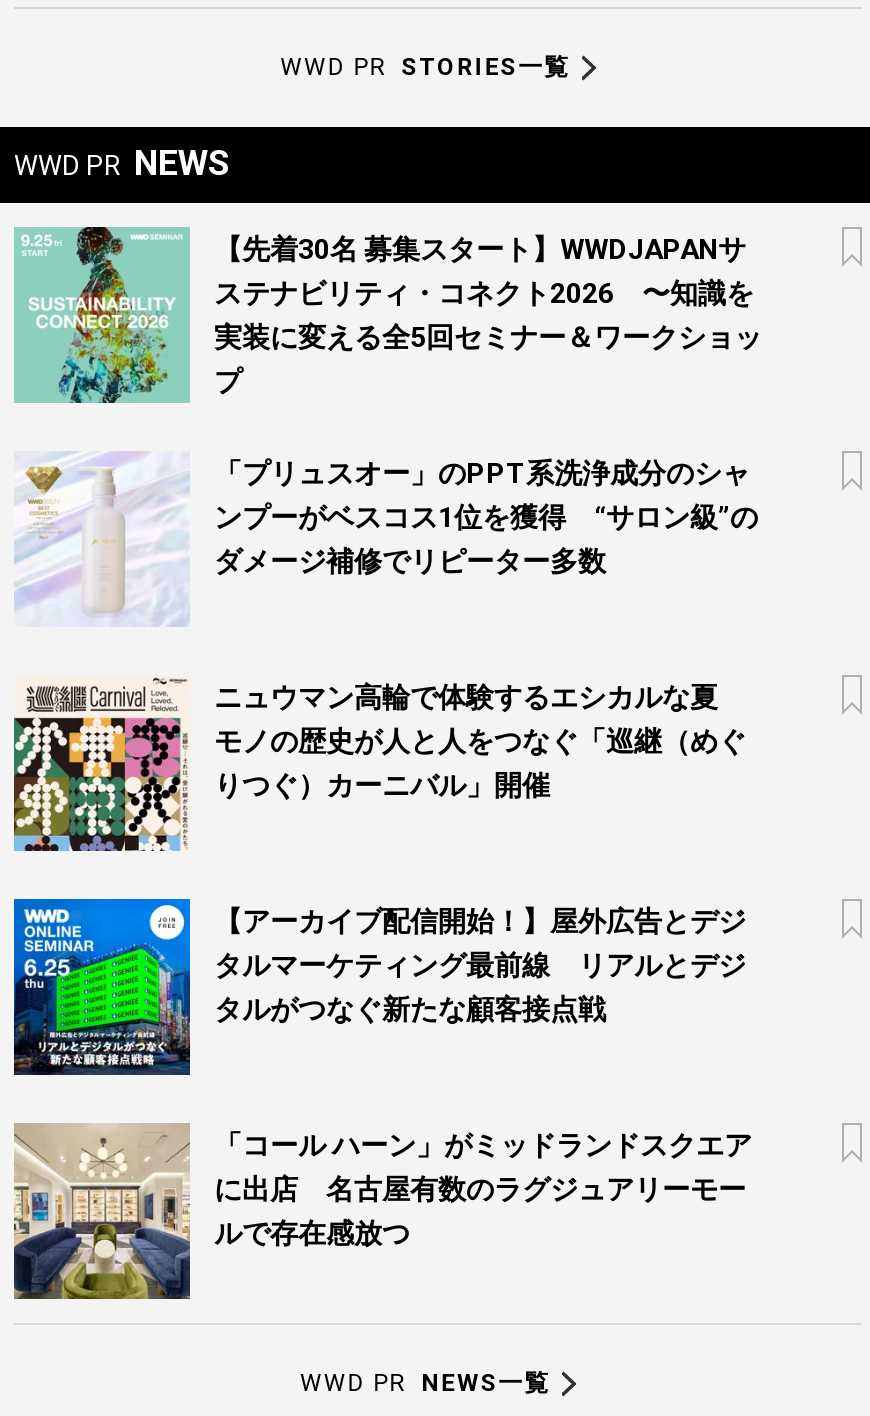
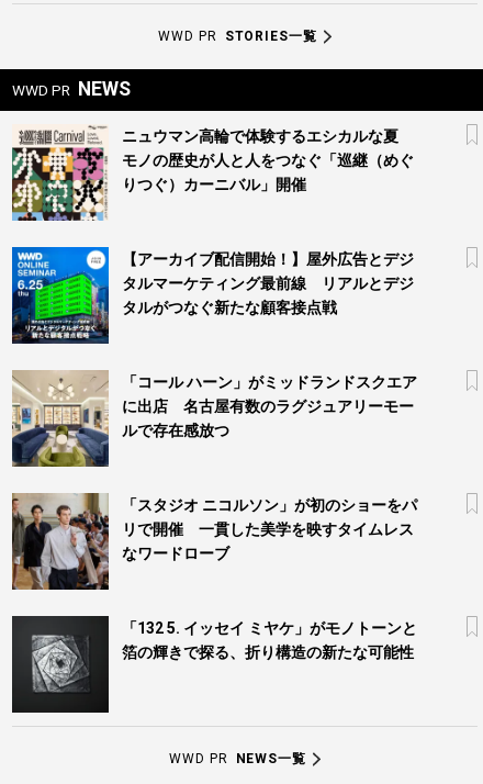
- [image]
- 【先着30名 募集スタート】WWDJAPANサ
- ステナビリティ・コネクト2026 〜知識を
- 実装に変える全5回セミナー＆ワークショッ
- プ
- 「プリュスオー」のPPT系洗浄成分のシャ
- ンプーがベスコス1位を獲得 “サロン級”の
- ダメージ補修でリピーター多数

- [image]

moved up: [image] | ニュウマン高輪で体験するエシカルな夏 | モノの歴史が人と人をつなぐ「巡継（めぐ | ... | に出店 名古屋有数のラグジュアリーモー | ルで存在感放つ

+ [image]
+ 「スタジオ ニコルソン」が初のショーをパ
+ リで開催 一貫した美学を映すタイムレス
+ なワードローブ

+ [image]
+ 「132 5. イッセイ ミヤケ」がモノトーンと
+ 箔の輝きで探る、折り構造の新たな可能性
